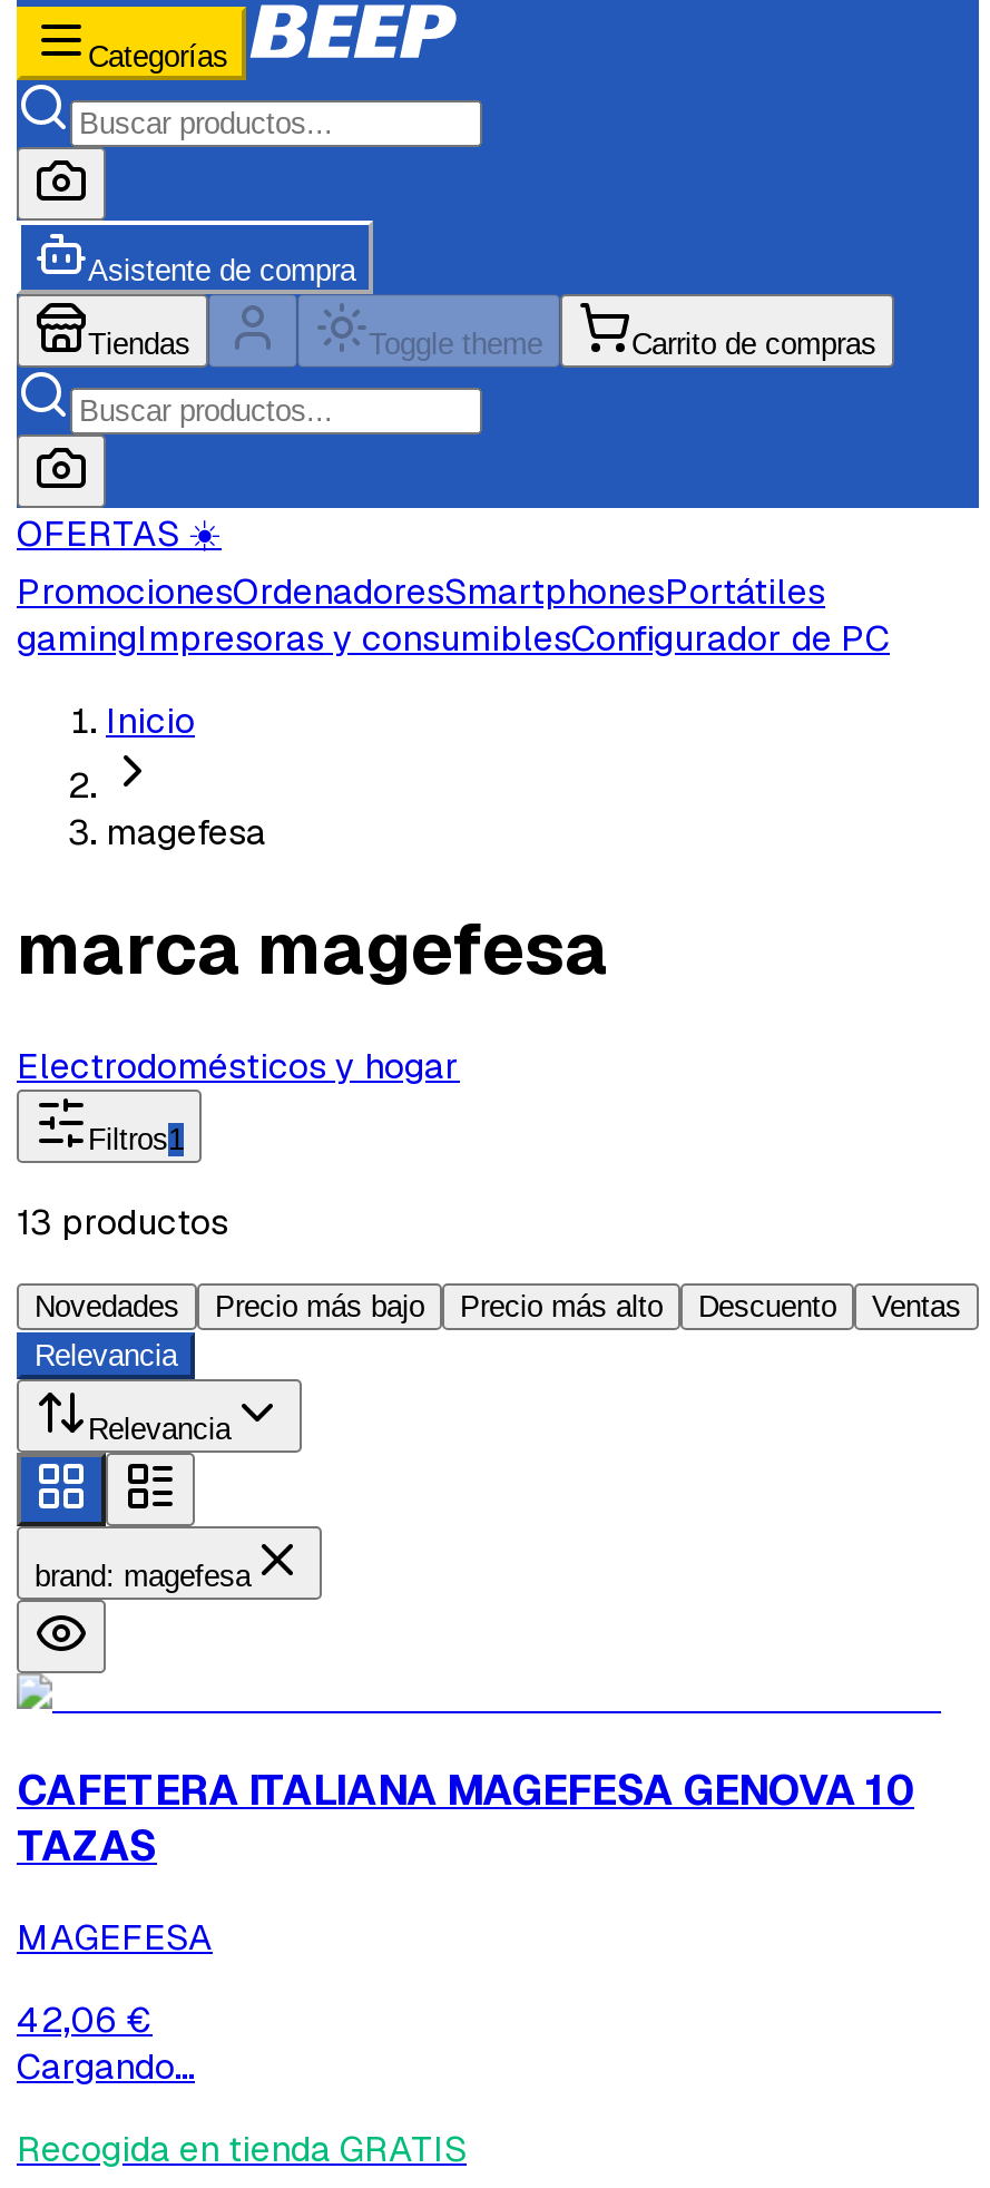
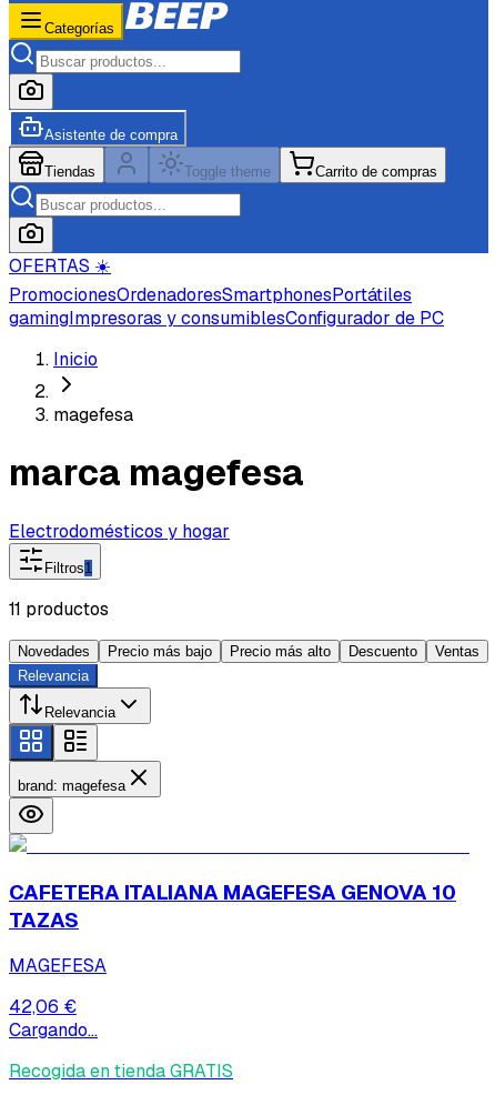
- 13 productos
+ 11 productos
